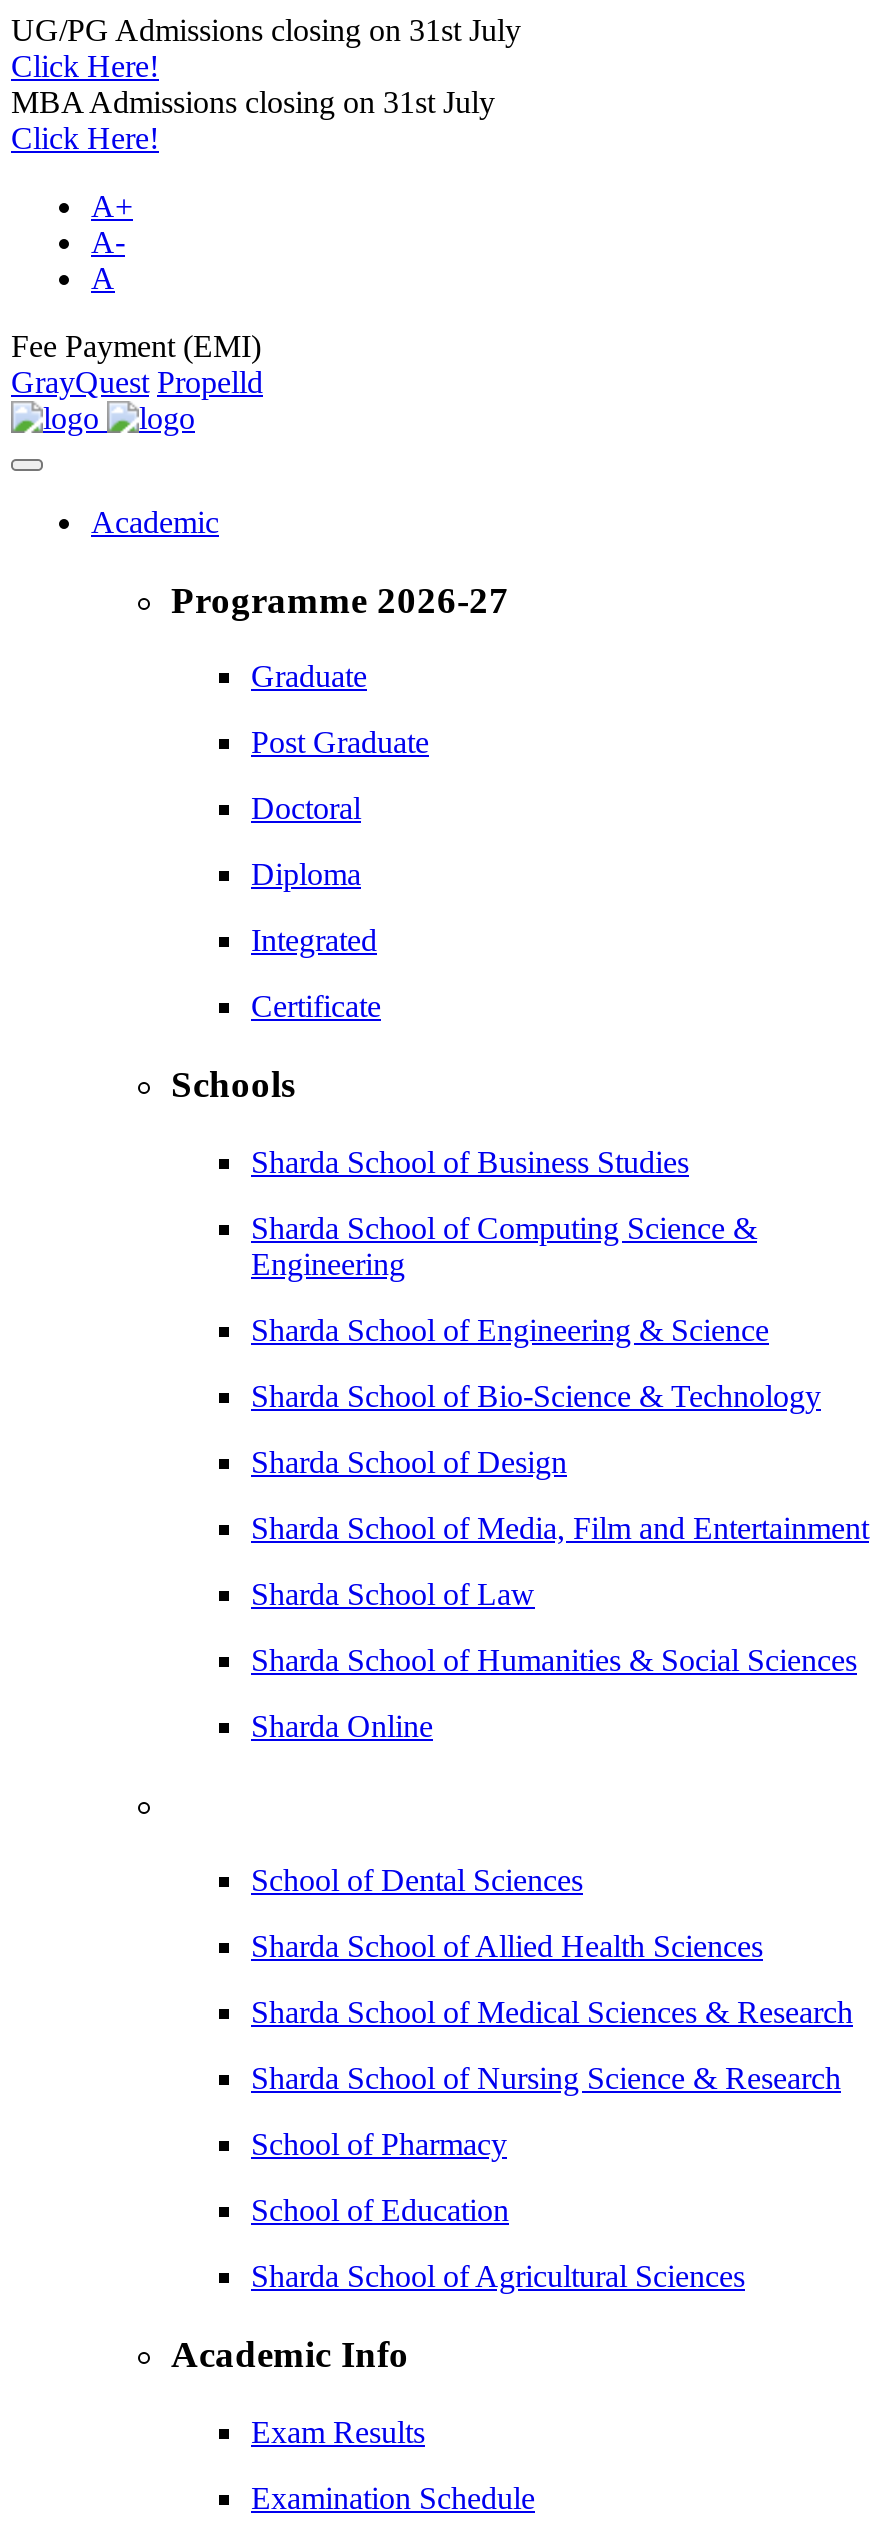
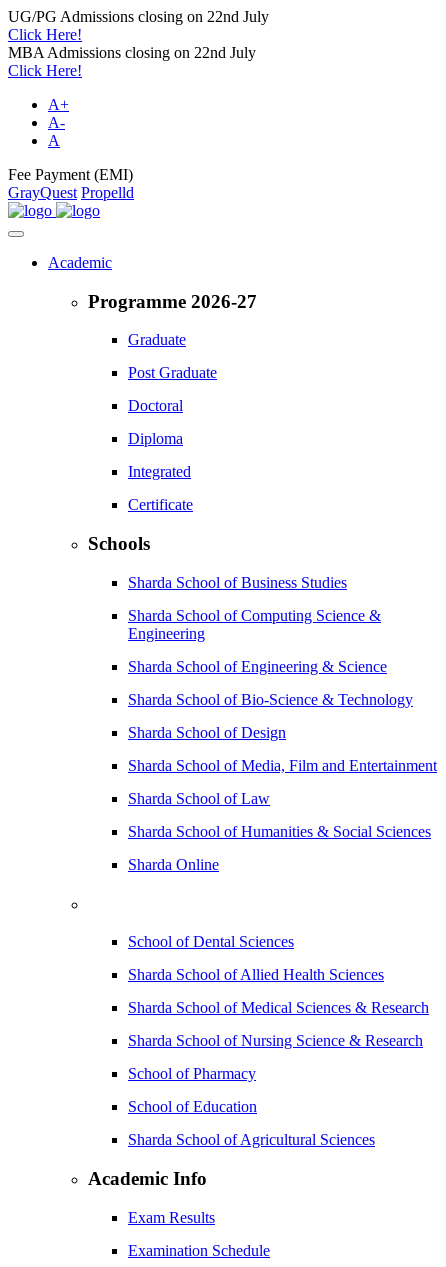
- UG/PG Admissions closing on 31st July
+ UG/PG Admissions closing on 22nd July

- MBA Admissions closing on 31st July
+ MBA Admissions closing on 22nd July
